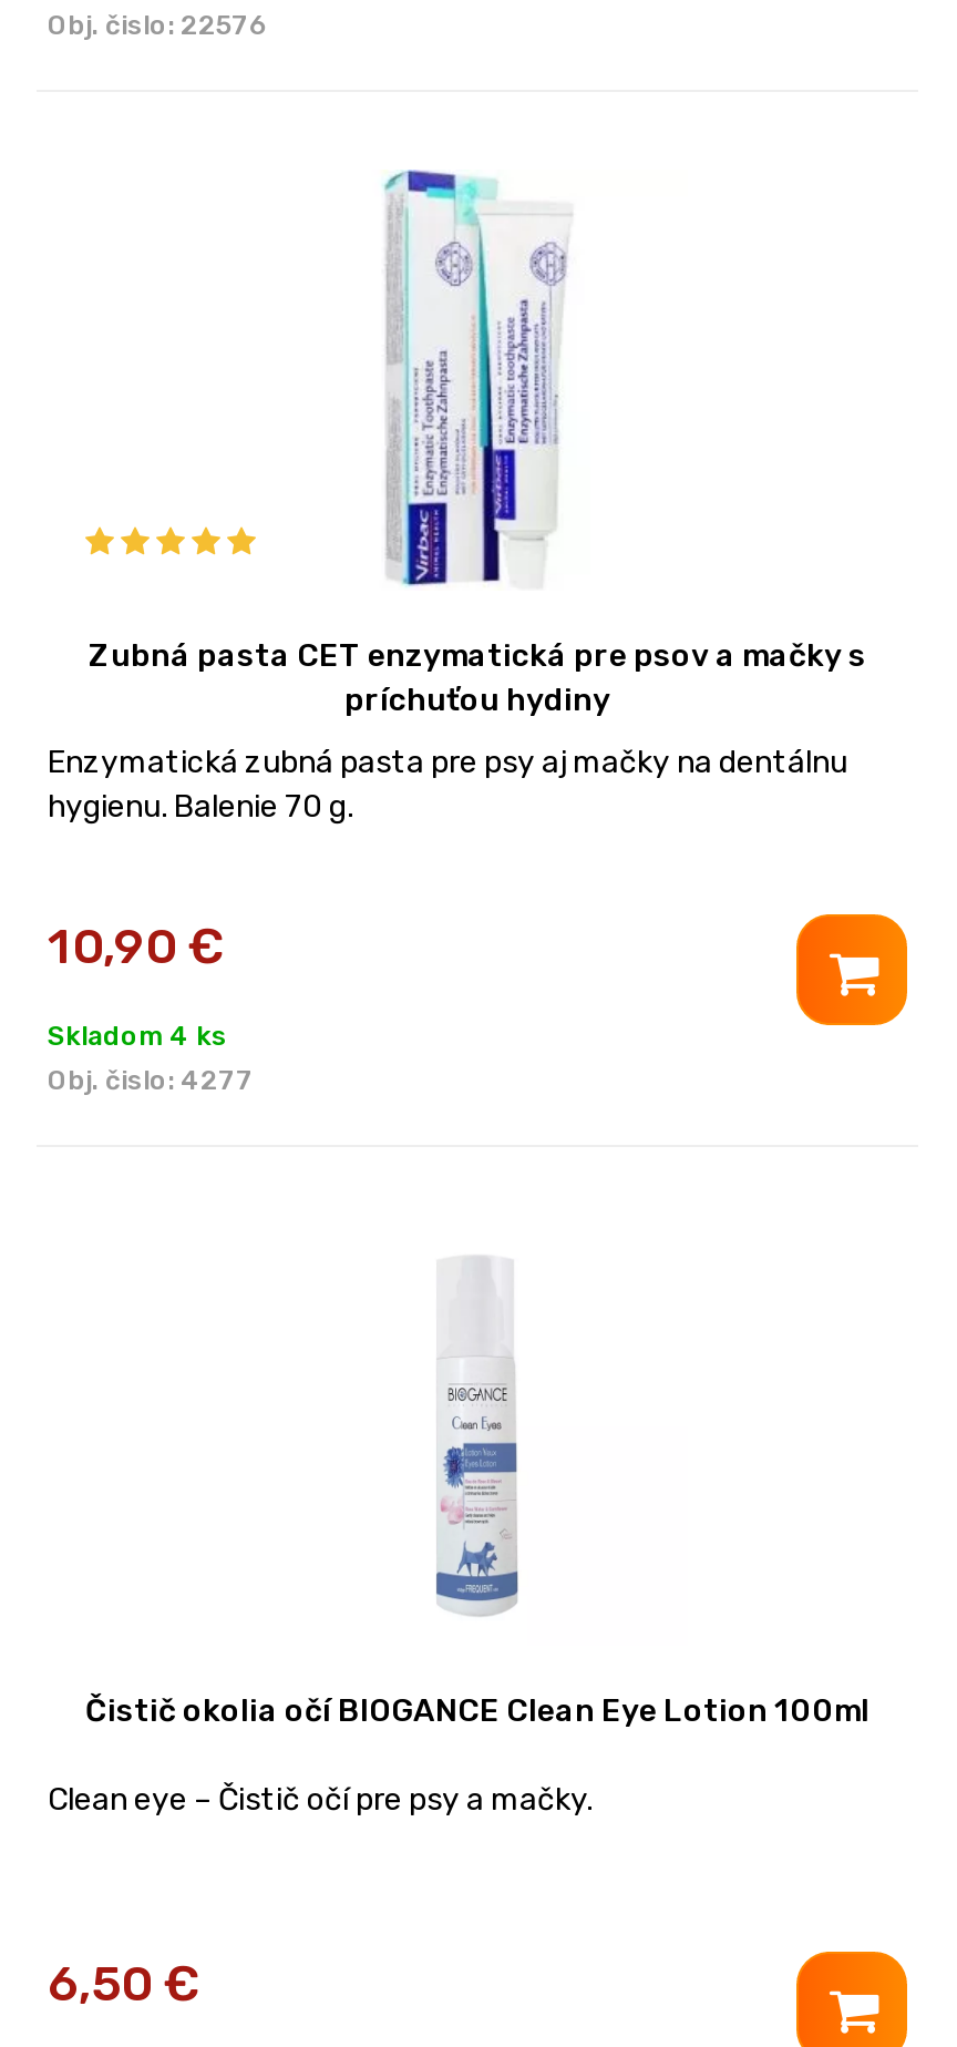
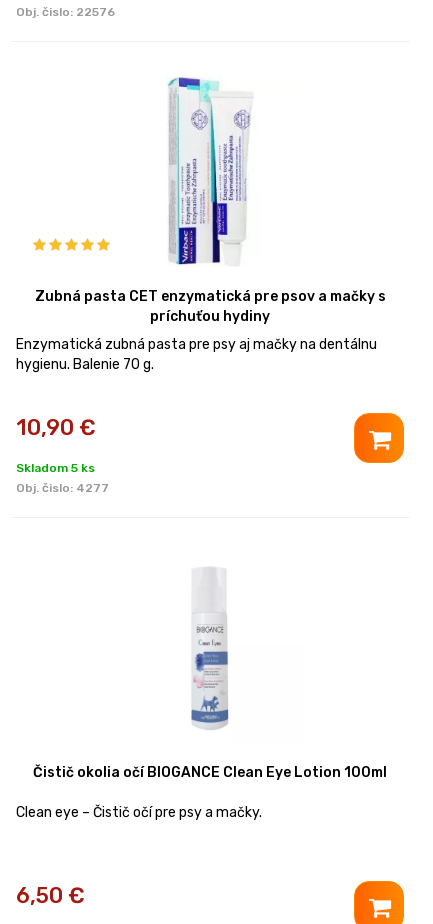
- Skladom 4 ks
+ Skladom 5 ks
